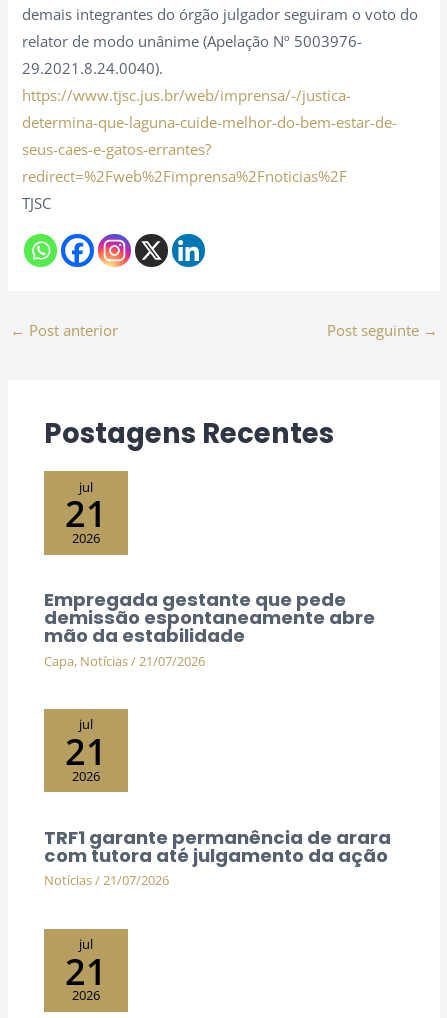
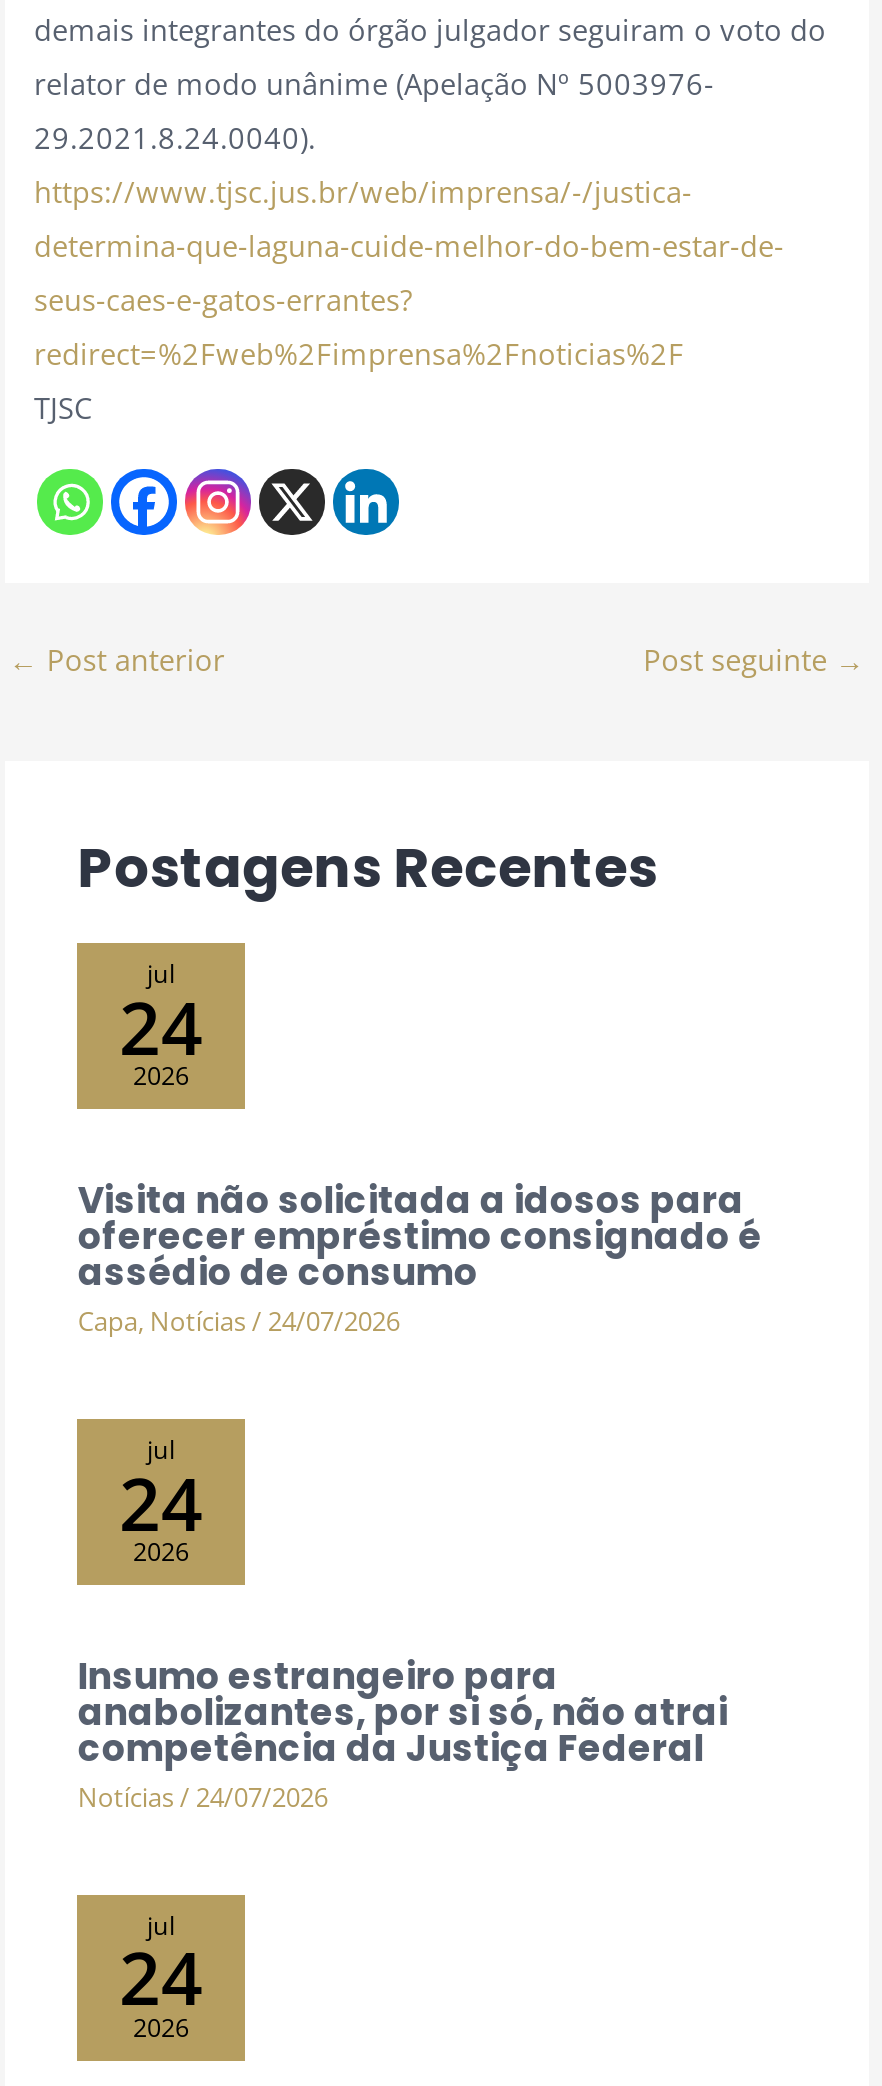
- 21
+ 24

- Empregada gestante que pede
- demissão espontaneamente abre
- mão da estabilidade
- Capa, Notícias / 21/07/2026
+ Visita não solicitada a idosos para
+ oferecer empréstimo consignado é
+ assédio de consumo
+ Capa, Notícias / 24/07/2026

- 21
+ 24

- TRF1 garante permanência de arara
- com tutora até julgamento da ação
- Notícias/21/07/2026
+ Insumo estrangeiro para
+ anabolizantes, por si só, não atrai
+ competência da Justiça Federal
+ Notícias / 24/07/2026

- 21
+ 24
